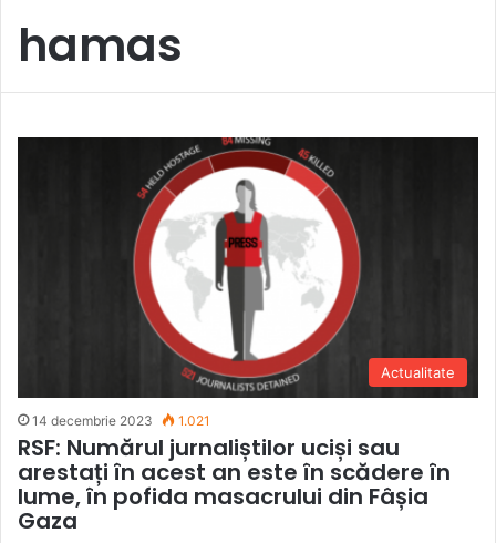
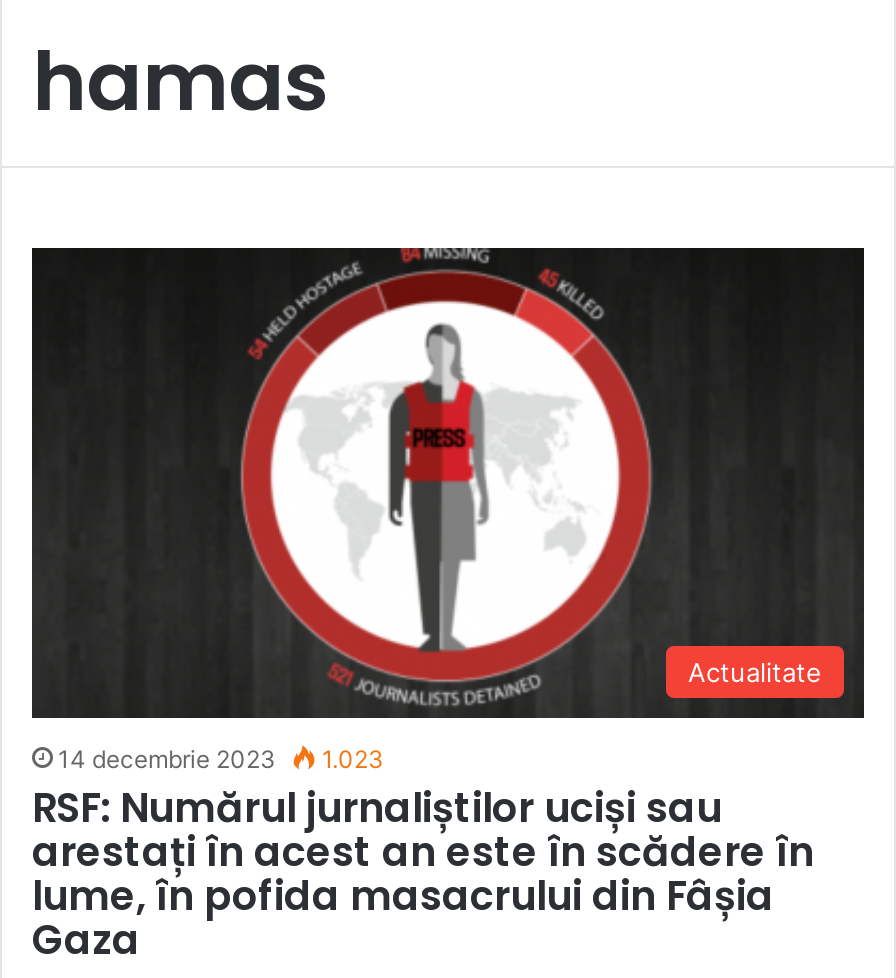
- 14 decembrie 2023 1.021
+ 14 decembrie 2023 1.023
